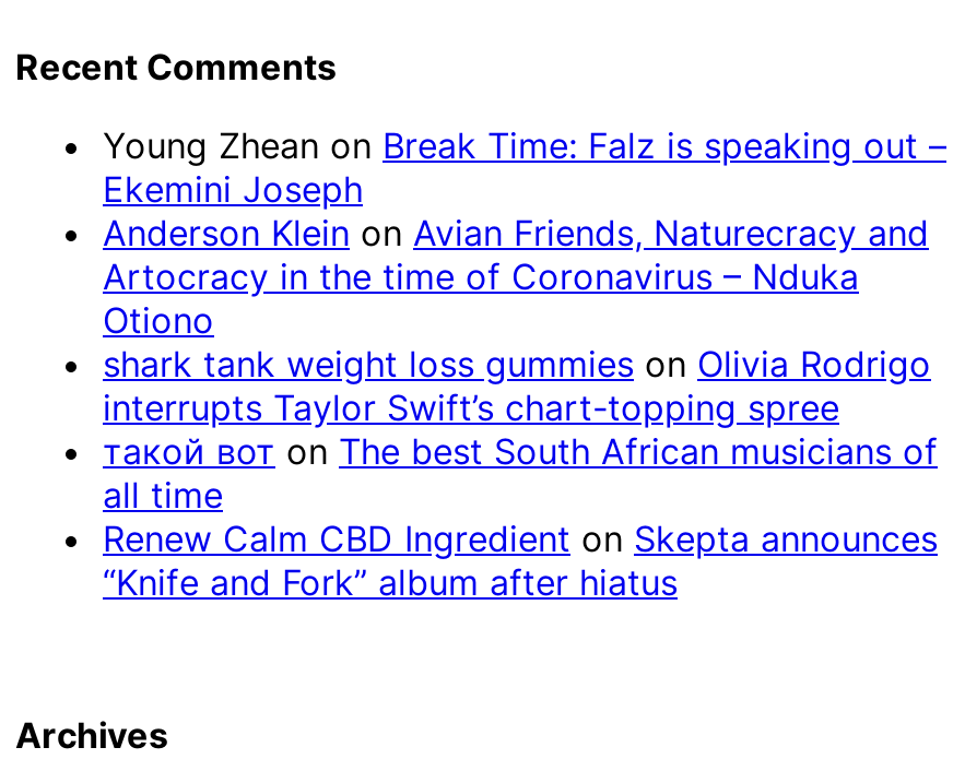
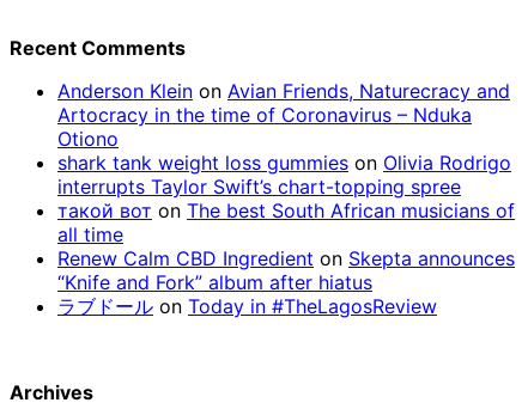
- Young Zhean on Break Time: Falz is speaking out –
- Ekemini Joseph

moved up: Anderson Klein on Avian Friends, Naturecracy and | Artocracy in the time of Coronavirus – Nduka | Otiono | ... | Renew Calm CBD Ingredient on Skepta announces | “Knife and Fork” album after hiatus

+ ラブドールon Today in #TheLagosReview
